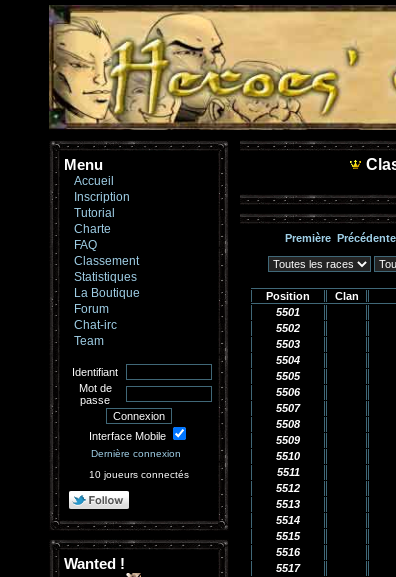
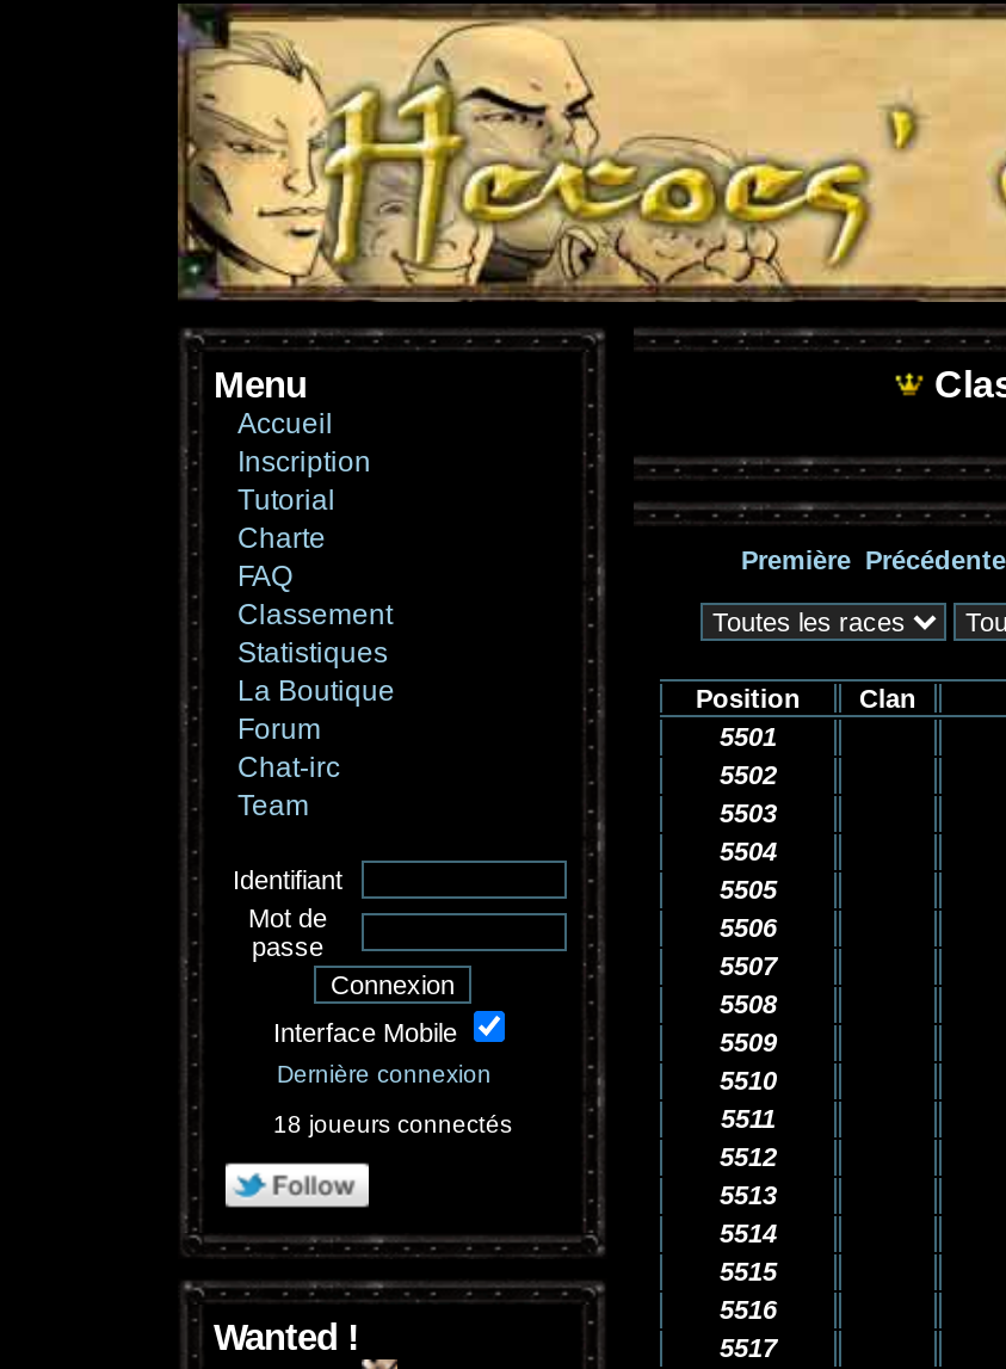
- 10 joueurs connectés
+ 18 joueurs connectés
